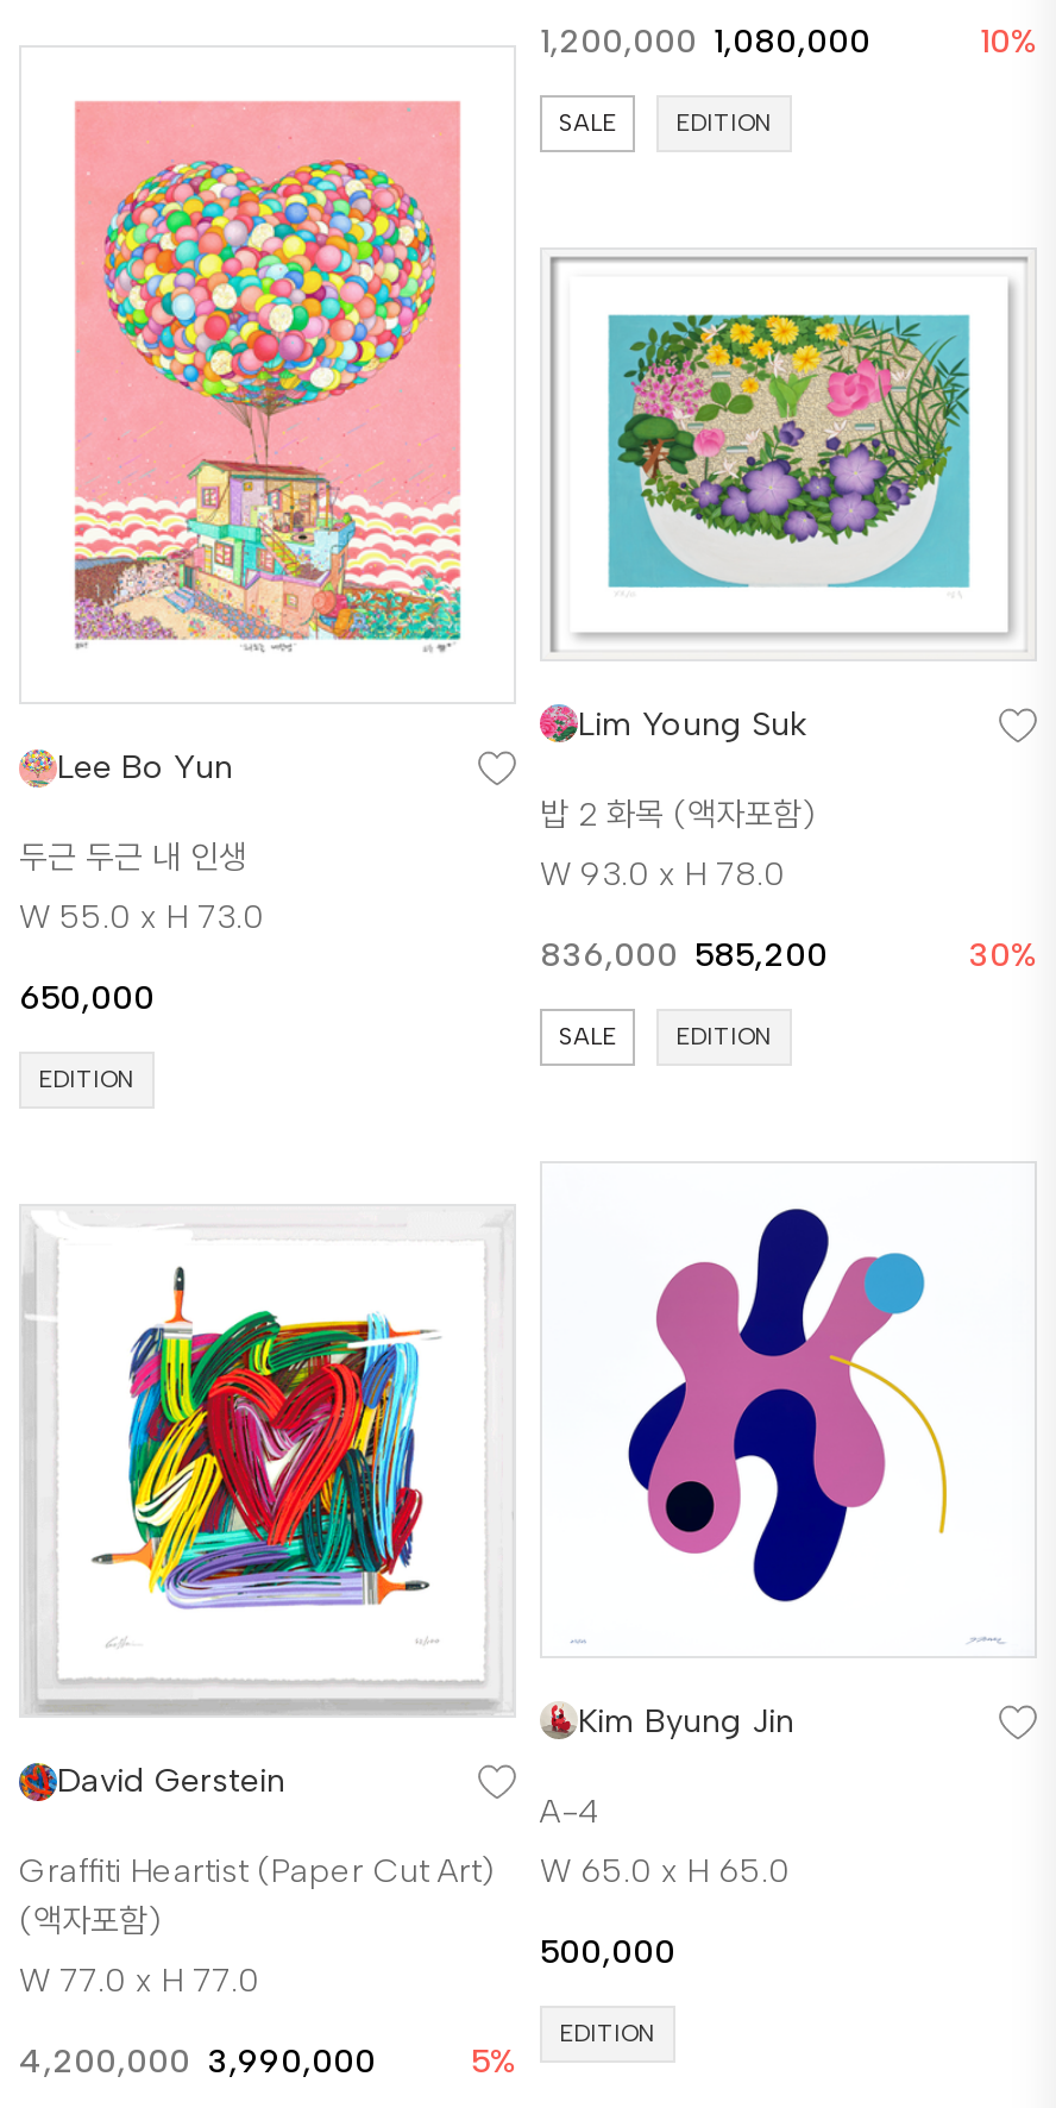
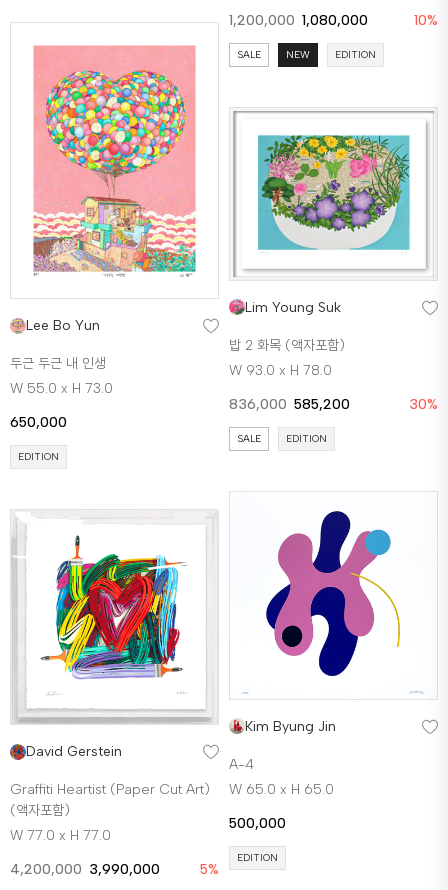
+ NEW
